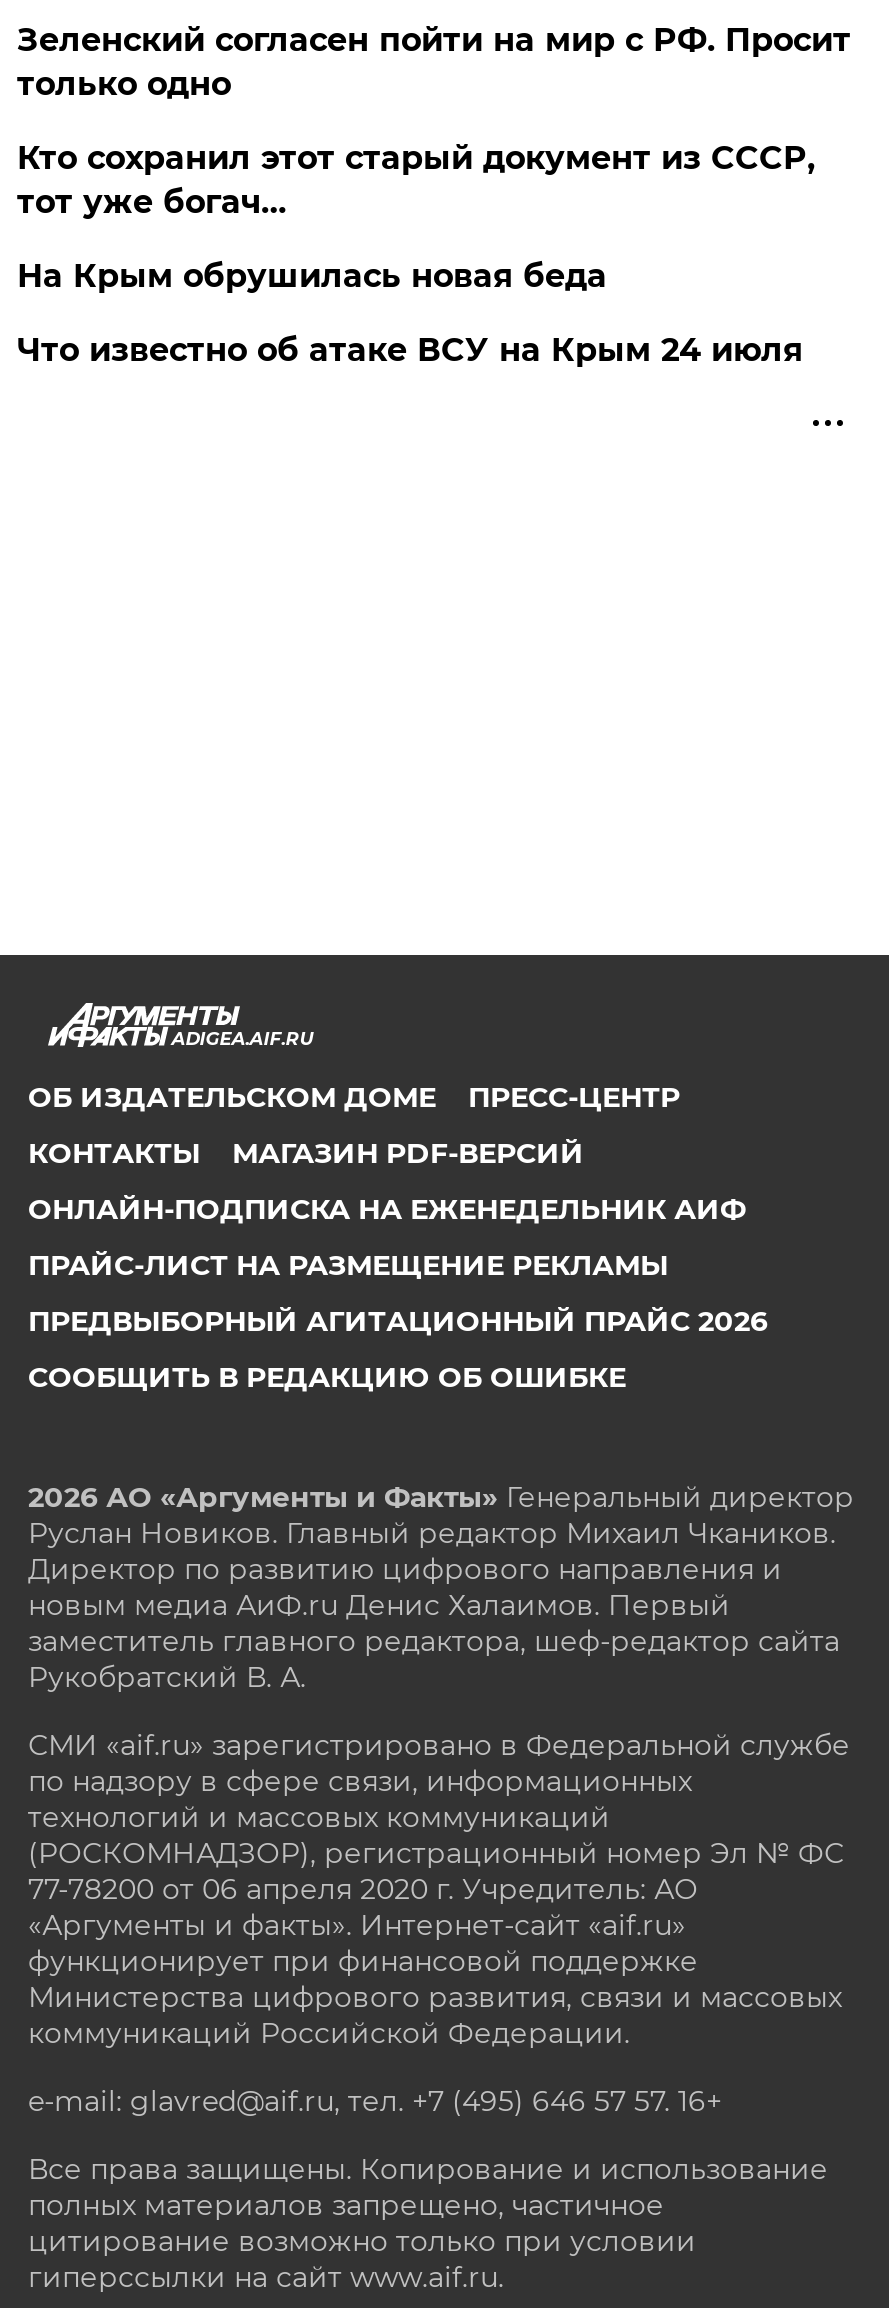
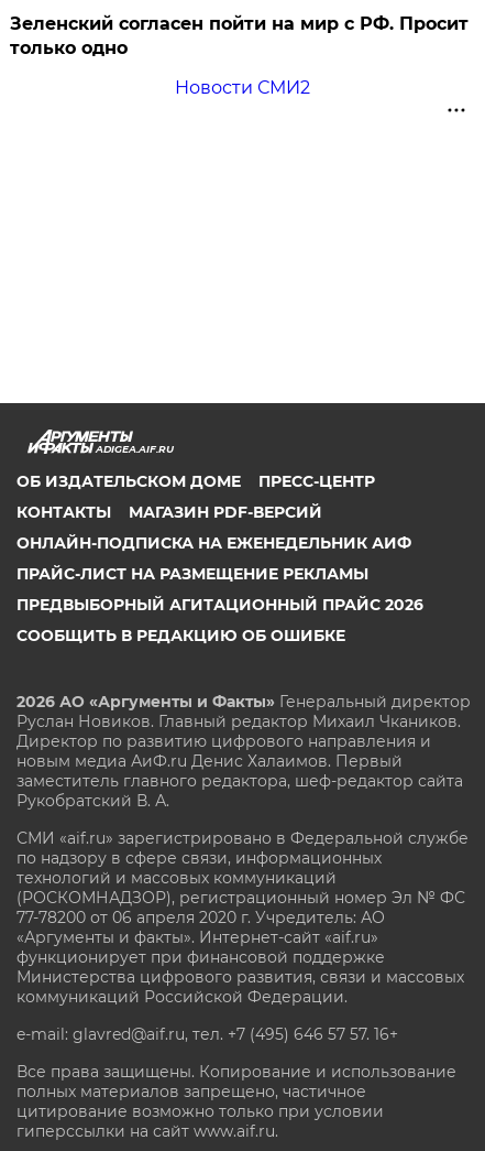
- Кто сохранил этот старый документ из СССР,
- тот уже богач…
- На Крым обрушилась новая беда
- Что известно об атаке ВСУ на Крым 24 июля
+ Новости СМИ2
